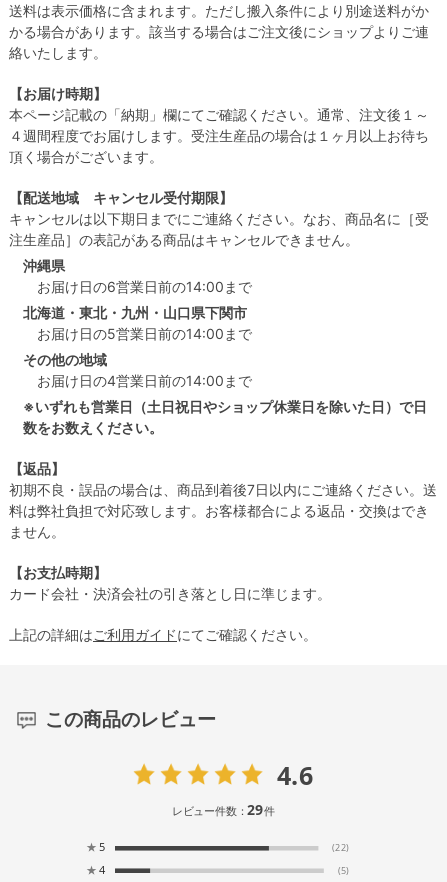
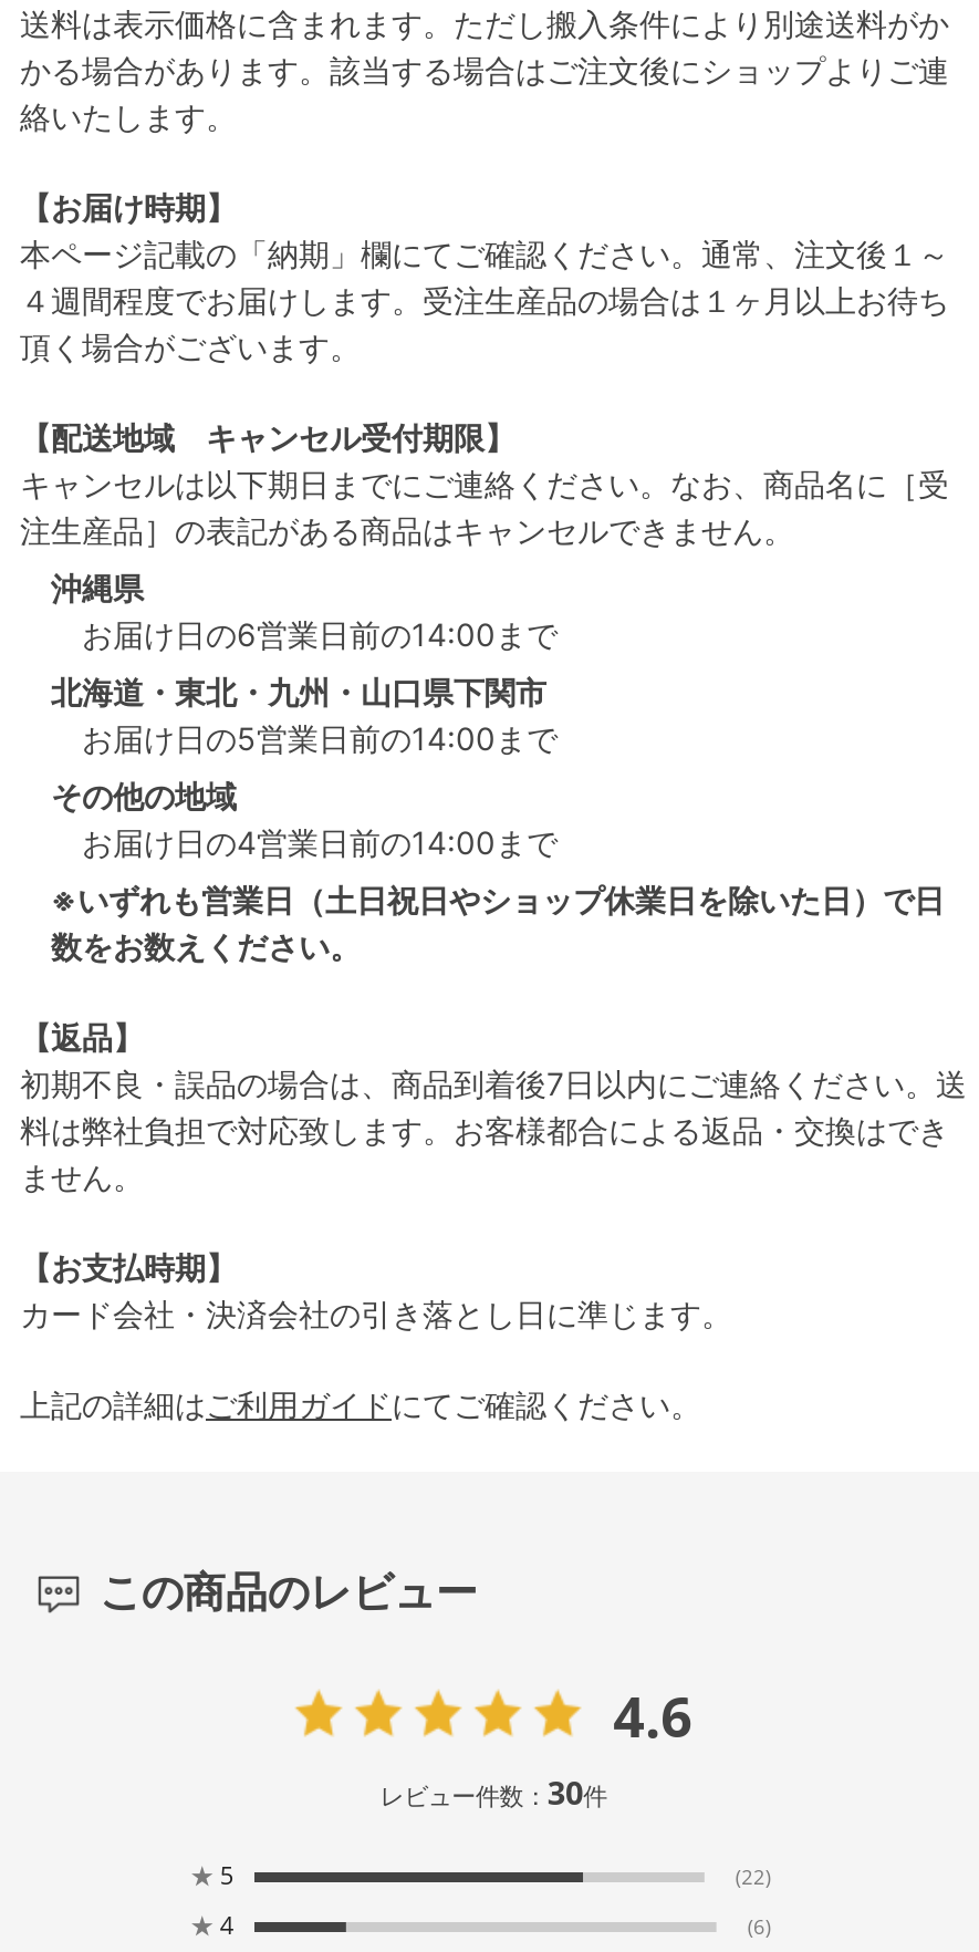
- レビュー件数：29件
+ レビュー件数：30件

- (5)
+ (6)
